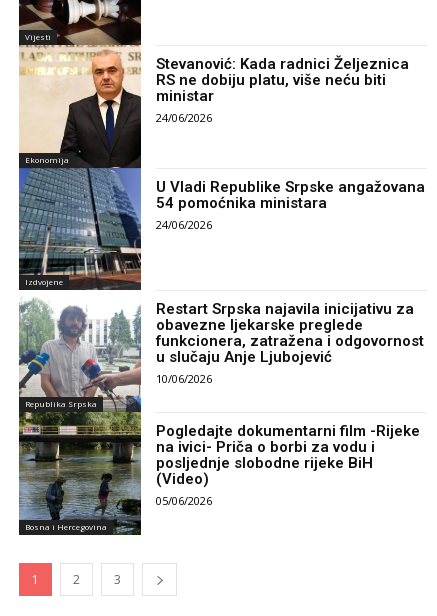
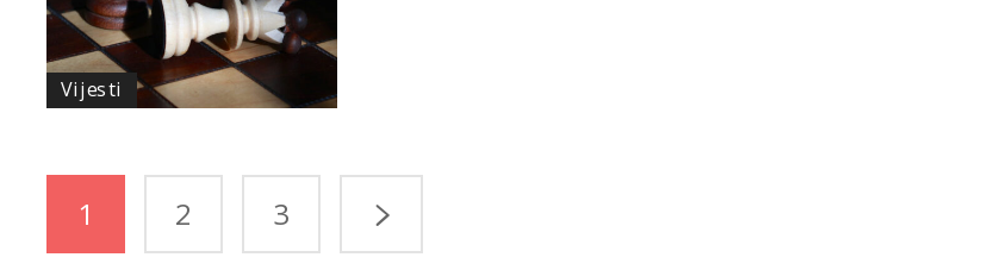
- [image]
- Ekonomija

- Stevanović: Kada radnici Željeznica
- RS ne dobiju platu, više neću biti
- ministar
- 24/06/2026

- U Vladi Republike Srpske angažovana
- 54 pomoćnika ministara
- 24/06/2026

- Izdvojene

- [image]
- Republika Srpska

- Restart Srpska najavila inicijativu za
- obavezne ljekarske preglede
- funkcionera, zatražena i odgovornost
- u slučaju Anje Ljubojević
- 10/06/2026

- Pogledajte dokumentarni film -Rijeke
- na ivici- Priča o borbi za vodu i
- posljednje slobodne rijeke BiH
- (Video)
- 05/06/2026

- Bosna i Hercegovina
